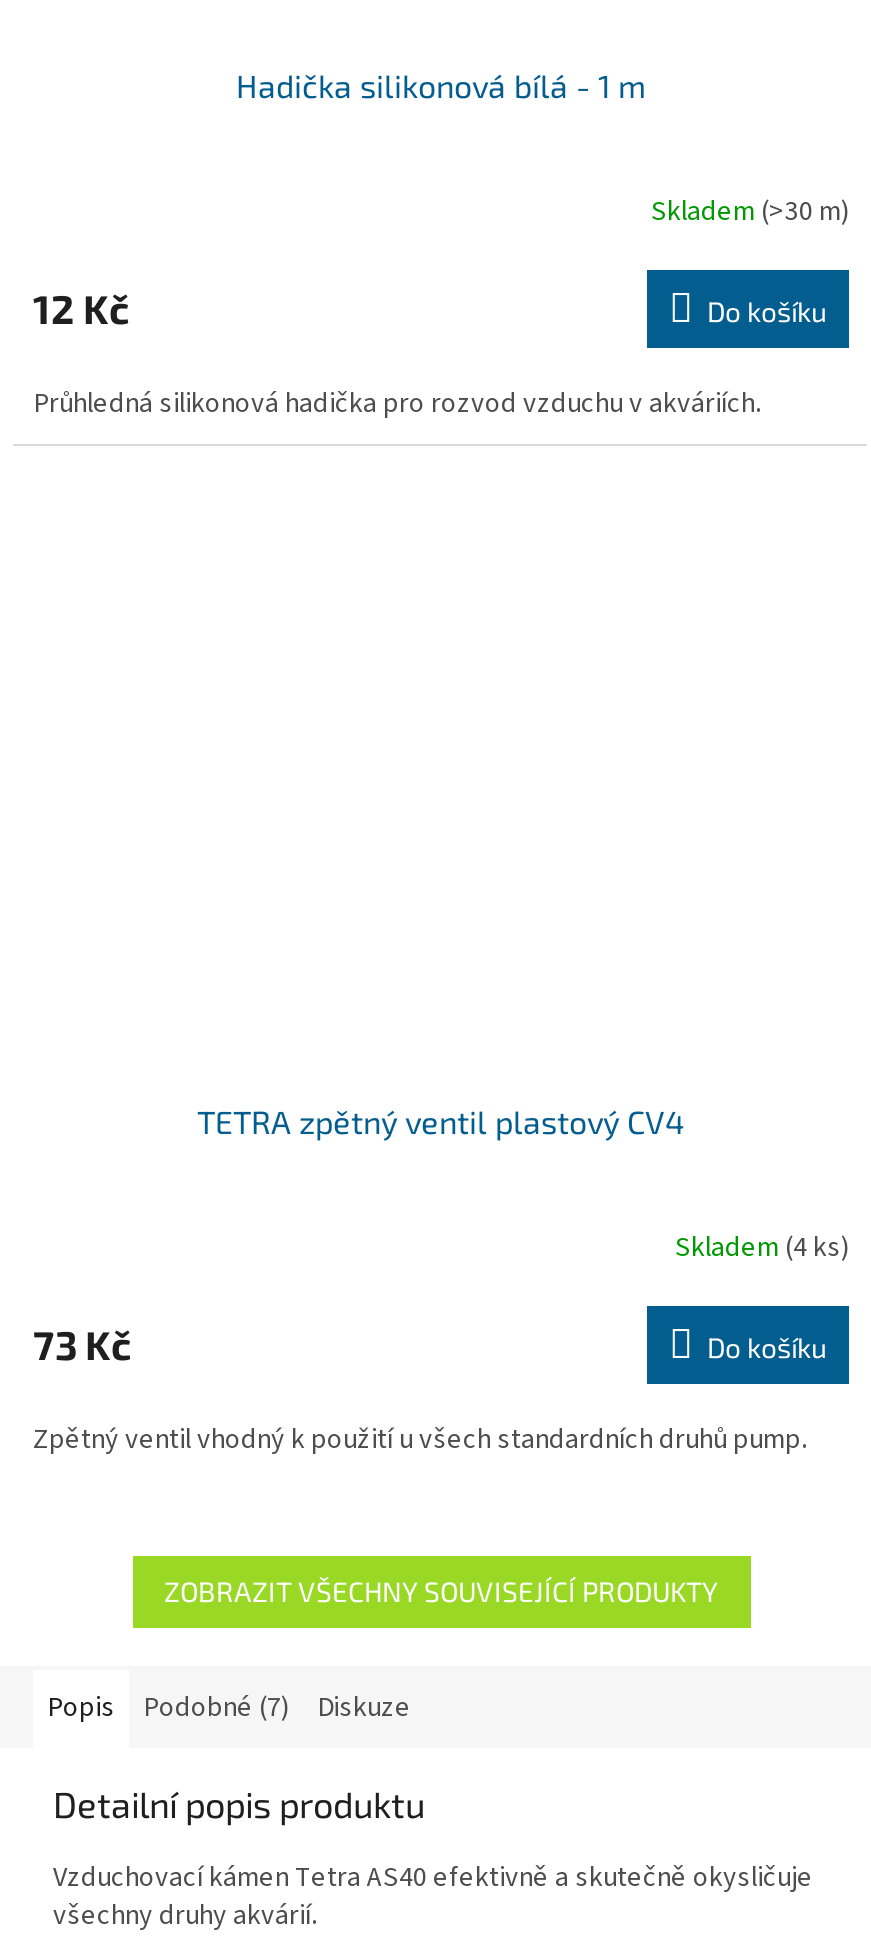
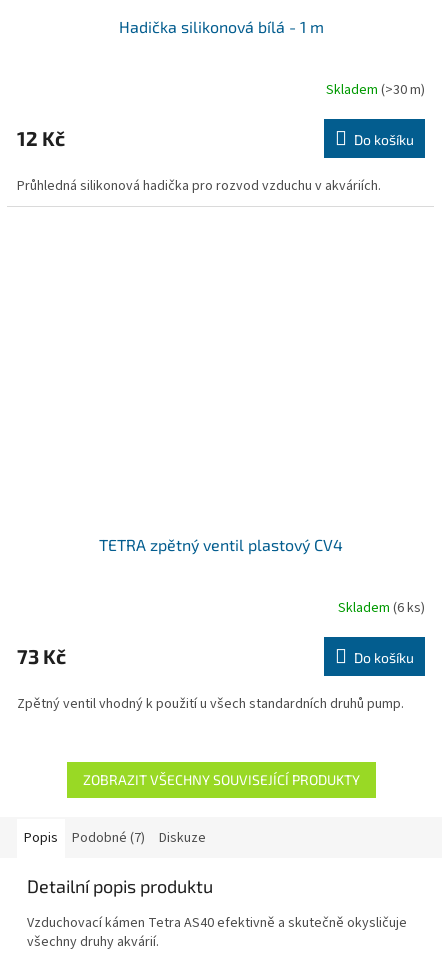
- Skladem (4 ks)
+ Skladem (6 ks)
